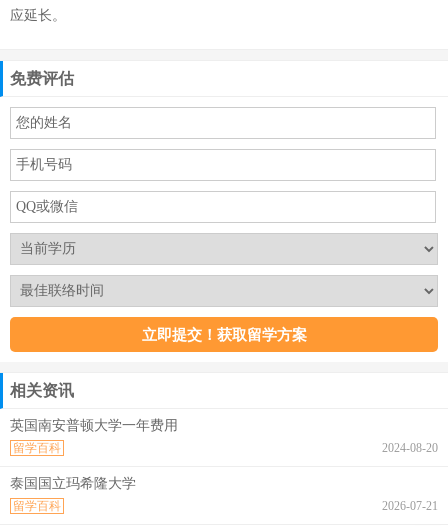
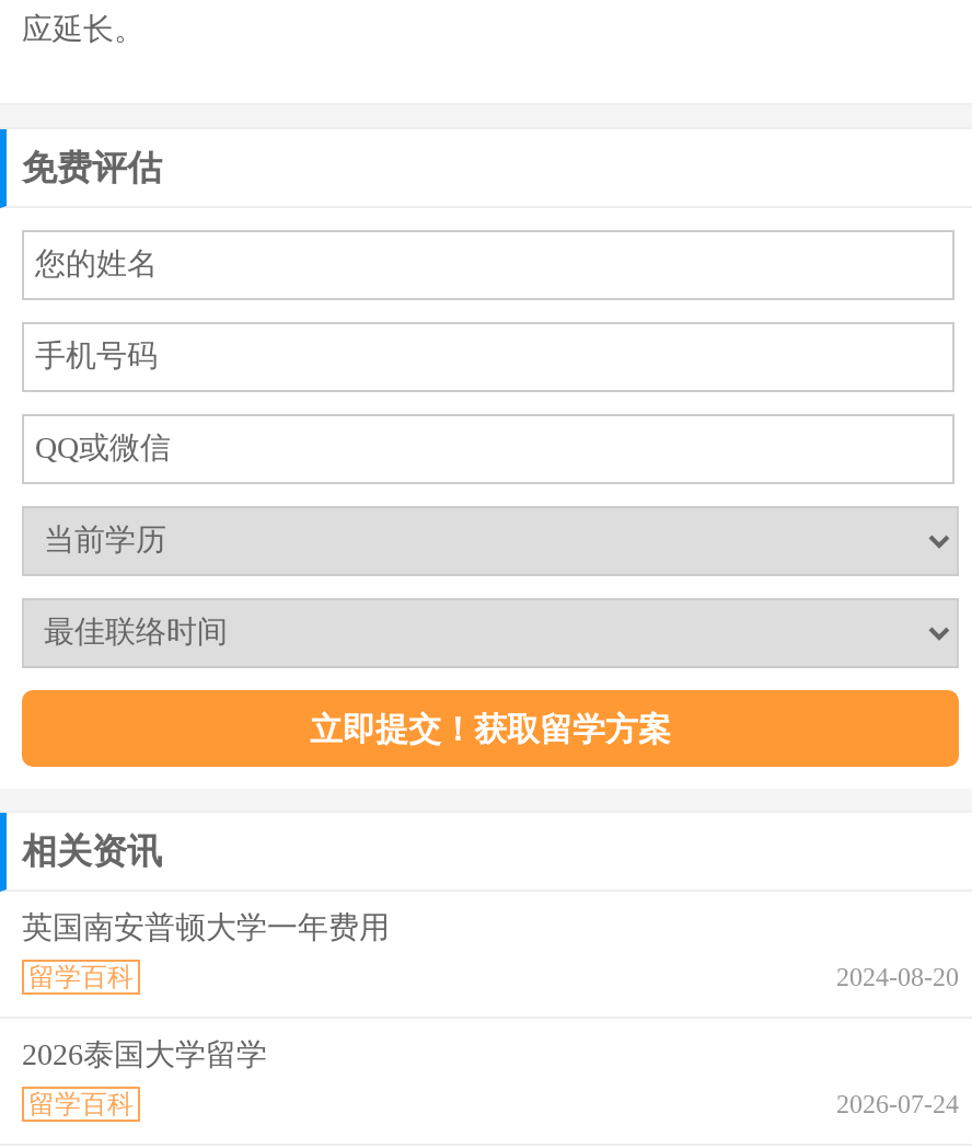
- 泰国国立玛希隆大学
+ 2026泰国大学留学

- 2026-07-21
+ 2026-07-24
